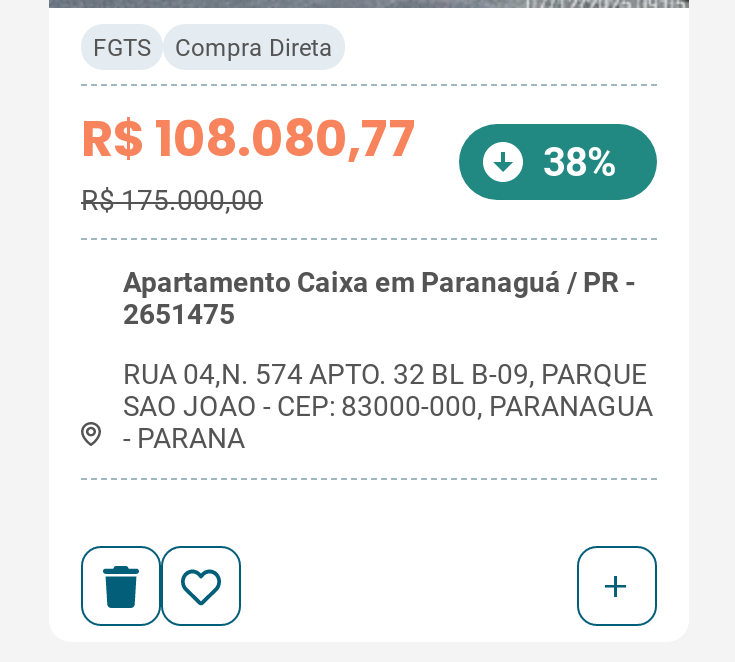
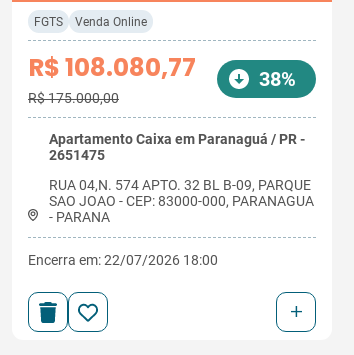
- Compra Direta
+ Venda Online

+ Encerra em: 22/07/2026 18:00
